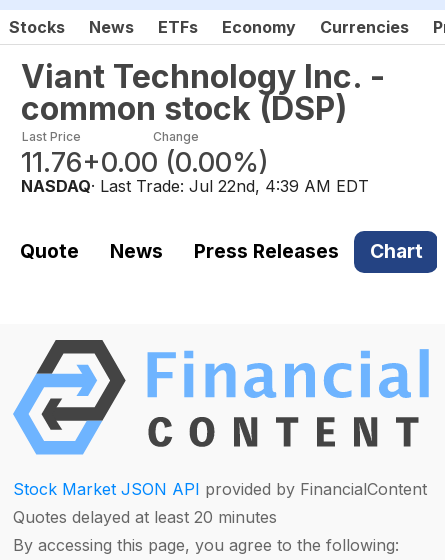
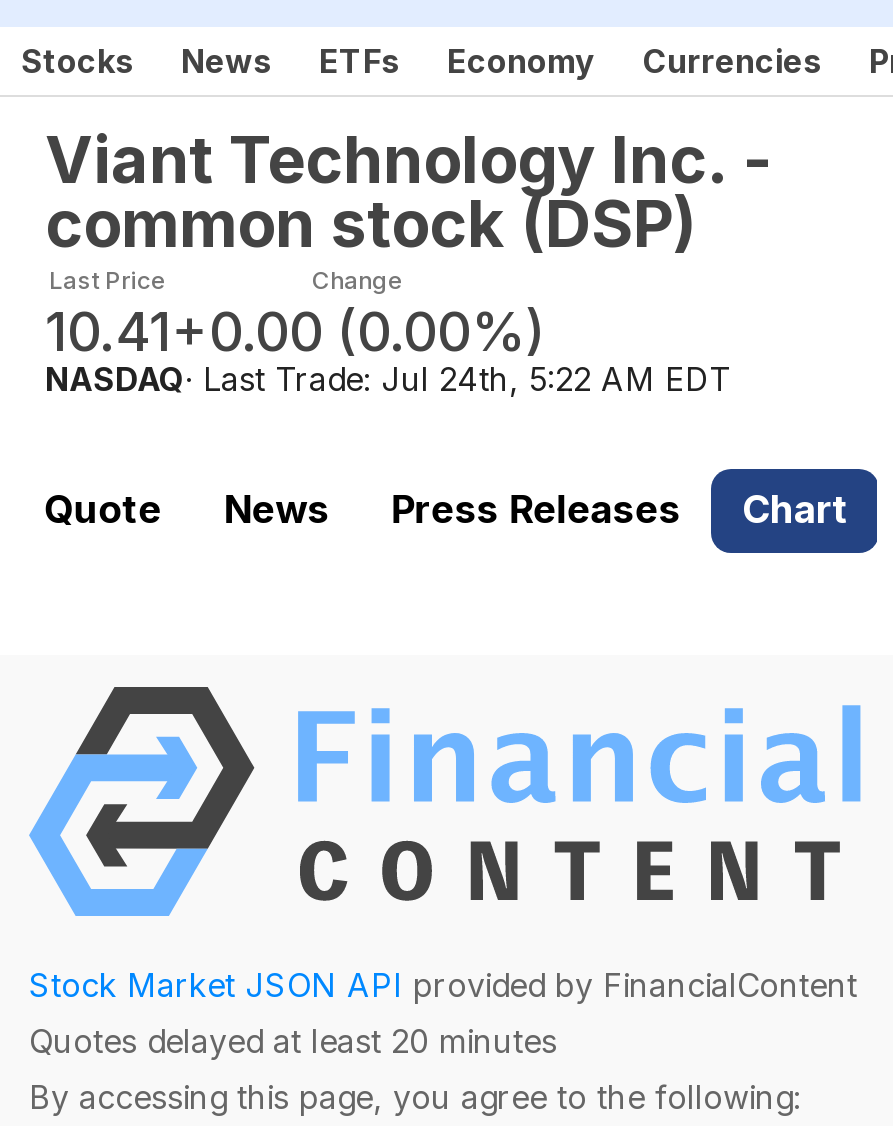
- 11.76 +0.00 (0.00%)
+ 10.41 +0.00 (0.00%)

- NASDAQ · Last Trade: Jul 22nd, 4:39 AM EDT
+ NASDAQ · Last Trade: Jul 24th, 5:22 AM EDT
